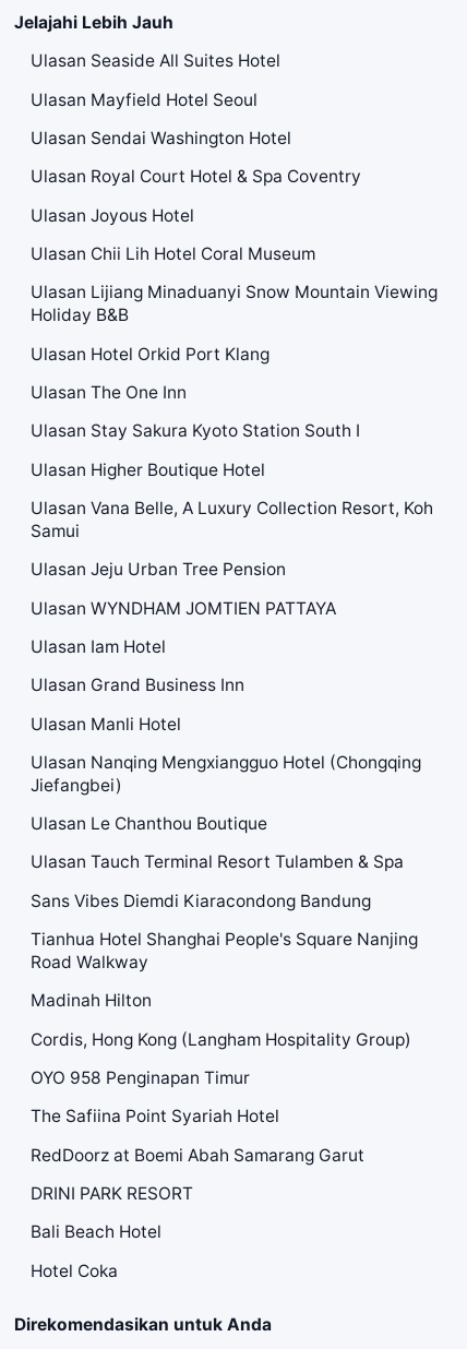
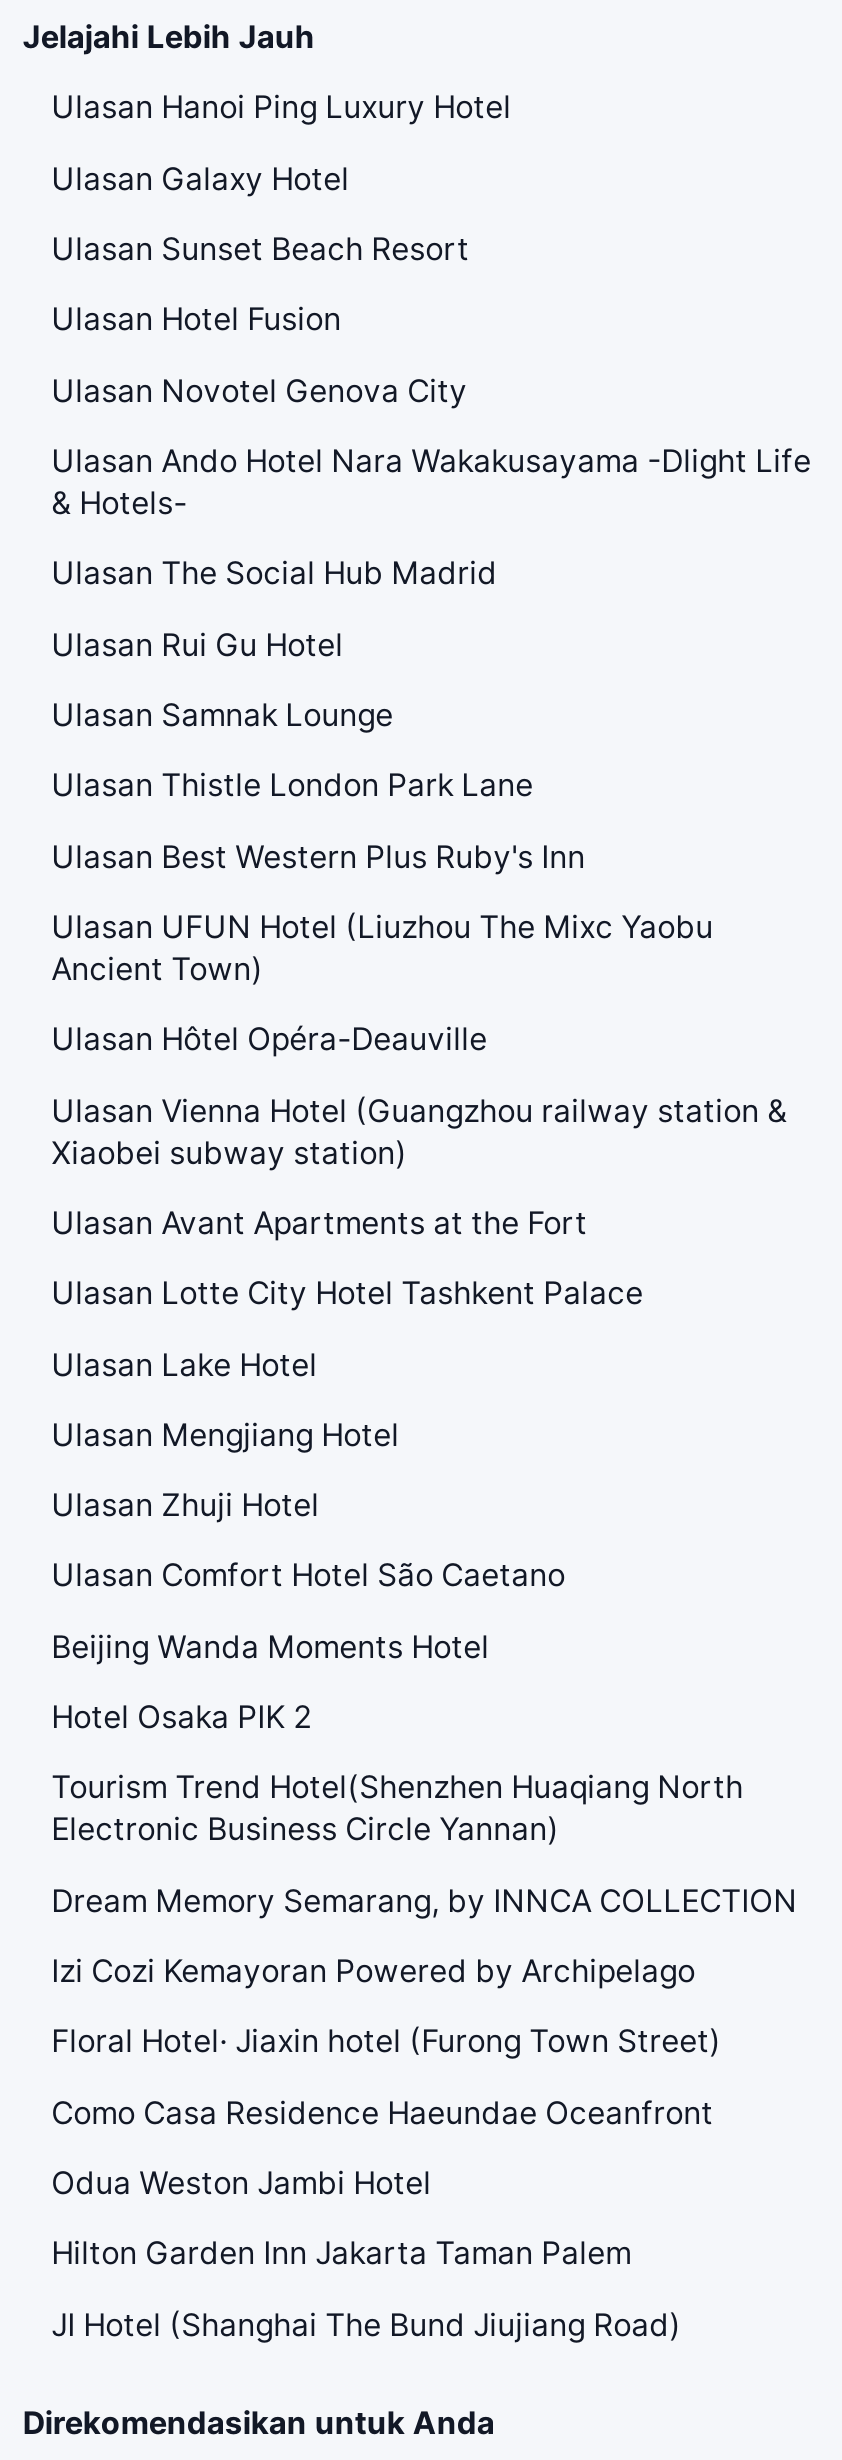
- Ulasan Seaside All Suites Hotel
+ Ulasan Hanoi Ping Luxury Hotel

- Ulasan Mayfield Hotel Seoul
+ Ulasan Galaxy Hotel

- Ulasan Sendai Washington Hotel
+ Ulasan Sunset Beach Resort

- Ulasan Royal Court Hotel & Spa Coventry
+ Ulasan Hotel Fusion

- Ulasan Joyous Hotel
+ Ulasan Novotel Genova City

- Ulasan Chii Lih Hotel Coral Museum
+ Ulasan Ando Hotel Nara Wakakusayama -Dlight Life
+ & Hotels-

- Ulasan Lijiang Minaduanyi Snow Mountain Viewing
- Holiday B&B
+ Ulasan The Social Hub Madrid

- Ulasan Hotel Orkid Port Klang
+ Ulasan Rui Gu Hotel

- Ulasan The One Inn
+ Ulasan Samnak Lounge

- Ulasan Stay Sakura Kyoto Station South Ⅰ
+ Ulasan Thistle London Park Lane

- Ulasan Higher Boutique Hotel
+ Ulasan Best Western Plus Ruby's Inn

- Ulasan Vana Belle, A Luxury Collection Resort, Koh
- Samui
+ Ulasan UFUN Hotel (Liuzhou The Mixc Yaobu
+ Ancient Town)

- Ulasan Jeju Urban Tree Pension
+ Ulasan Hôtel Opéra-Deauville

- Ulasan WYNDHAM JOMTIEN PATTAYA
+ Ulasan Vienna Hotel (Guangzhou railway station &
+ Xiaobei subway station)

- Ulasan Iam Hotel
+ Ulasan Avant Apartments at the Fort

- Ulasan Grand Business Inn
+ Ulasan Lotte City Hotel Tashkent Palace

- Ulasan Manli Hotel
+ Ulasan Lake Hotel

- Ulasan Nanqing Mengxiangguo Hotel (Chongqing
- Jiefangbei)
+ Ulasan Mengjiang Hotel

- Ulasan Le Chanthou Boutique
+ Ulasan Zhuji Hotel

- Ulasan Tauch Terminal Resort Tulamben & Spa
+ Ulasan Comfort Hotel São Caetano

- Sans Vibes Diemdi Kiaracondong Bandung
+ Beijing Wanda Moments Hotel

- Tianhua Hotel Shanghai People's Square Nanjing
- Road Walkway
+ Hotel Osaka PIK 2

- Madinah Hilton
+ Tourism Trend Hotel(Shenzhen Huaqiang North
+ Electronic Business Circle Yannan)

- Cordis, Hong Kong (Langham Hospitality Group)
+ Dream Memory Semarang, by INNCA COLLECTION

- OYO 958 Penginapan Timur
+ Izi Cozi Kemayoran Powered by Archipelago

- The Safiina Point Syariah Hotel
+ Floral Hotel· Jiaxin hotel (Furong Town Street)

- RedDoorz at Boemi Abah Samarang Garut
+ Como Casa Residence Haeundae Oceanfront

- DRINI PARK RESORT
+ Odua Weston Jambi Hotel

- Bali Beach Hotel
+ Hilton Garden Inn Jakarta Taman Palem

- Hotel Coka
+ JI Hotel (Shanghai The Bund Jiujiang Road)
